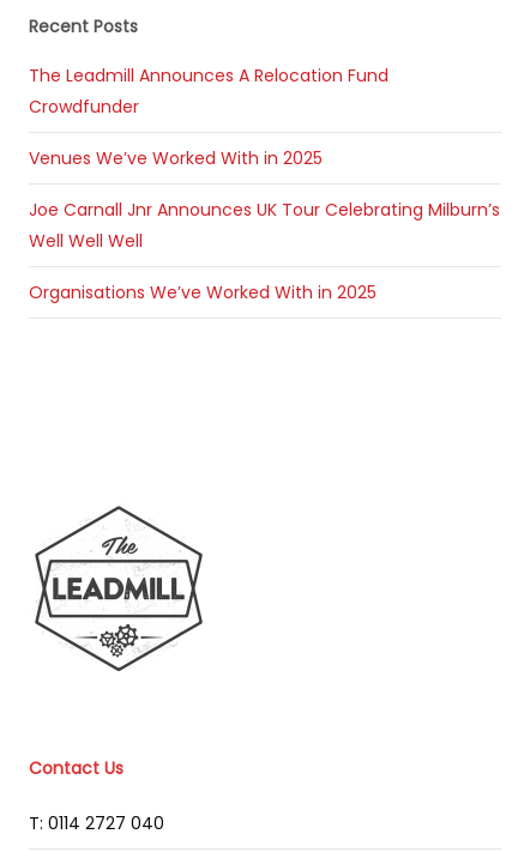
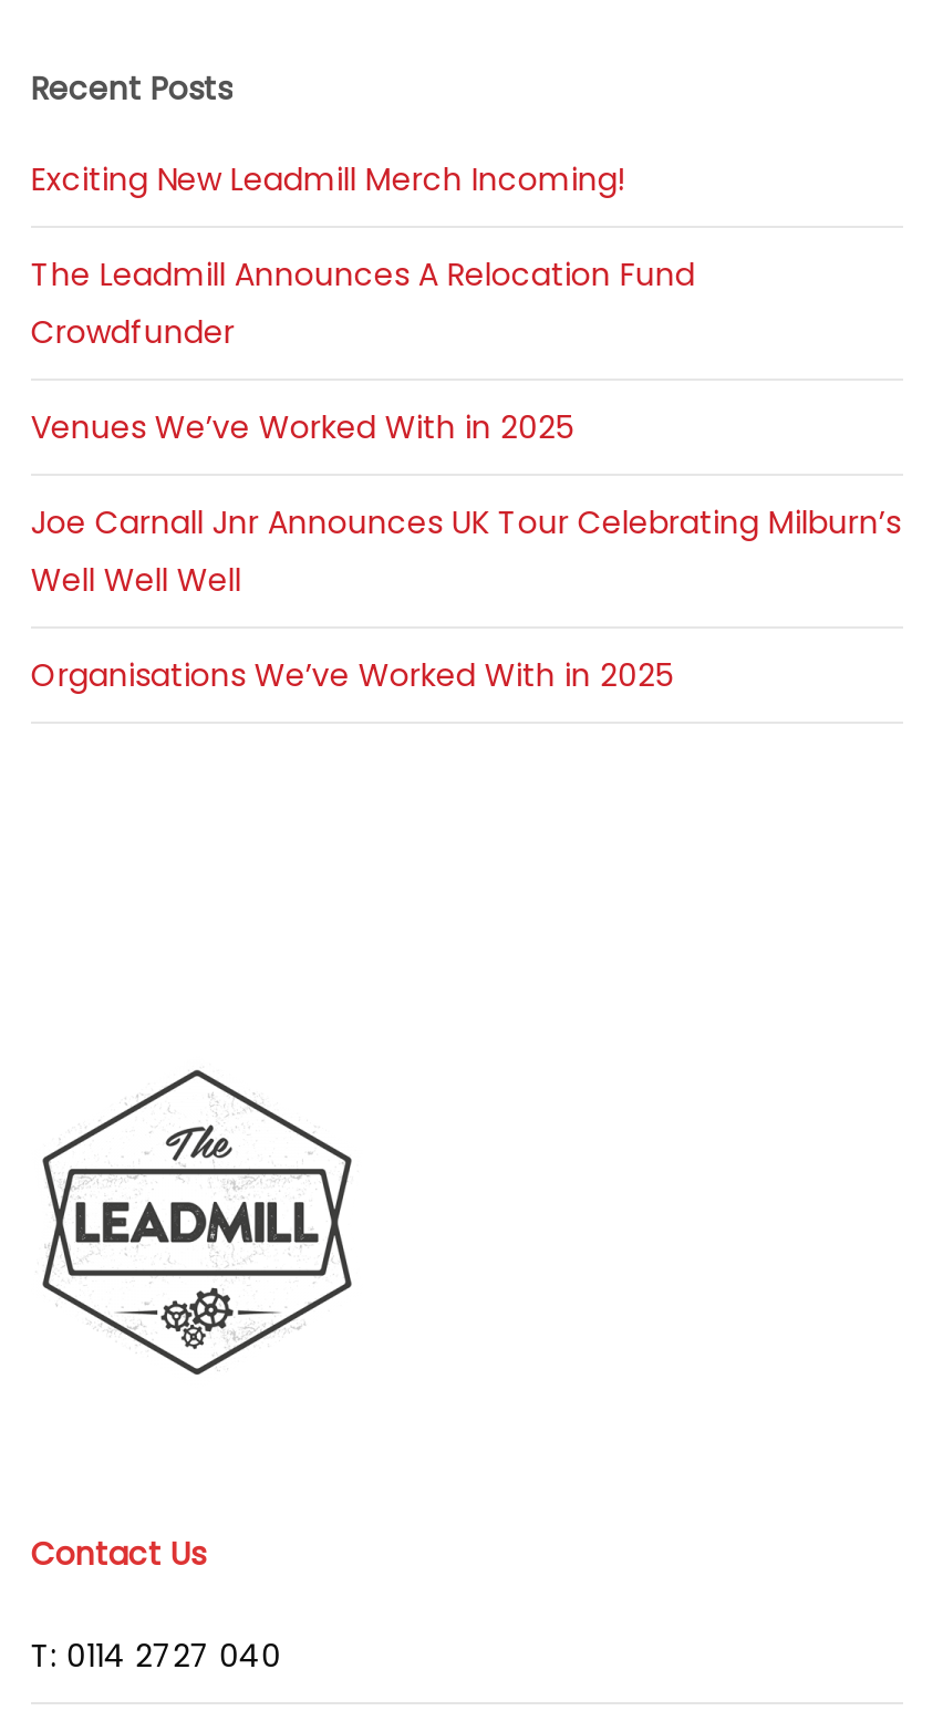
+ Exciting New Leadmill Merch Incoming!
